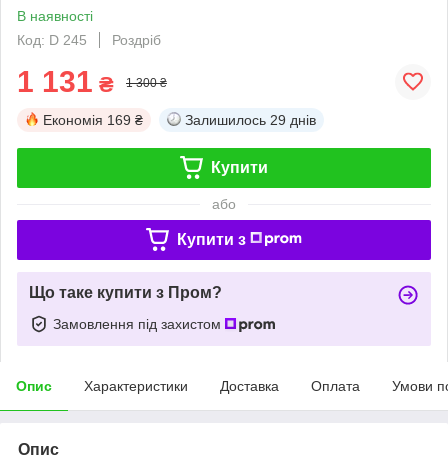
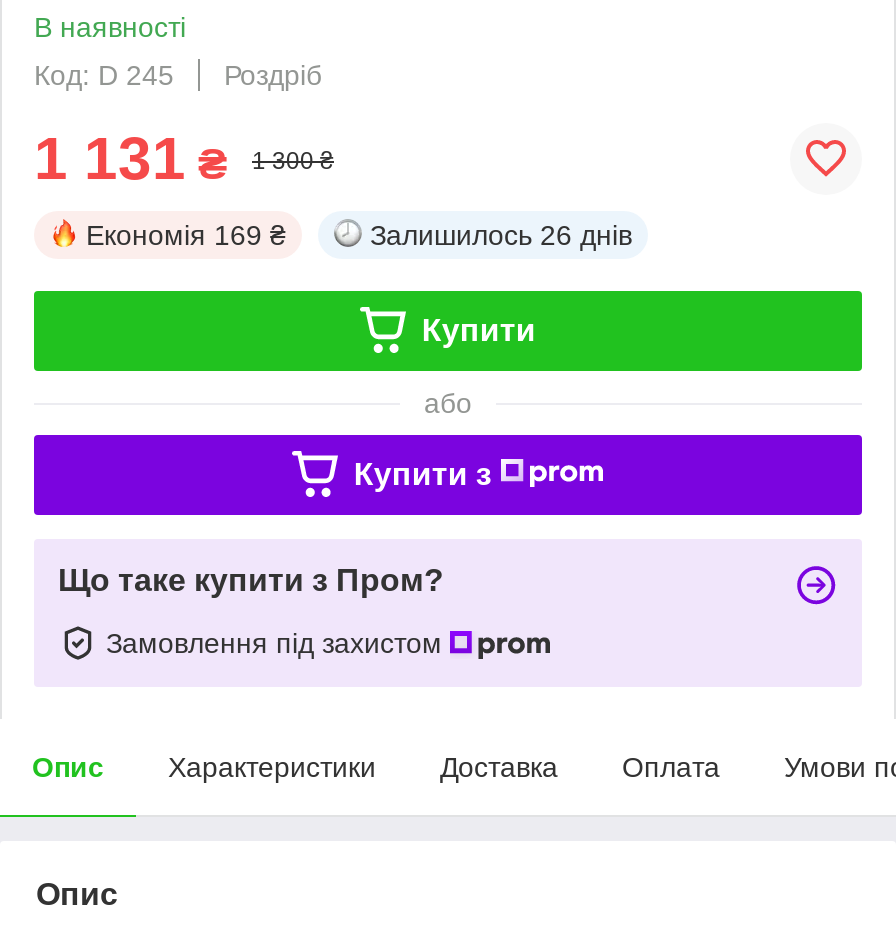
- Залишилось 29 днів
+ Залишилось 26 днів
